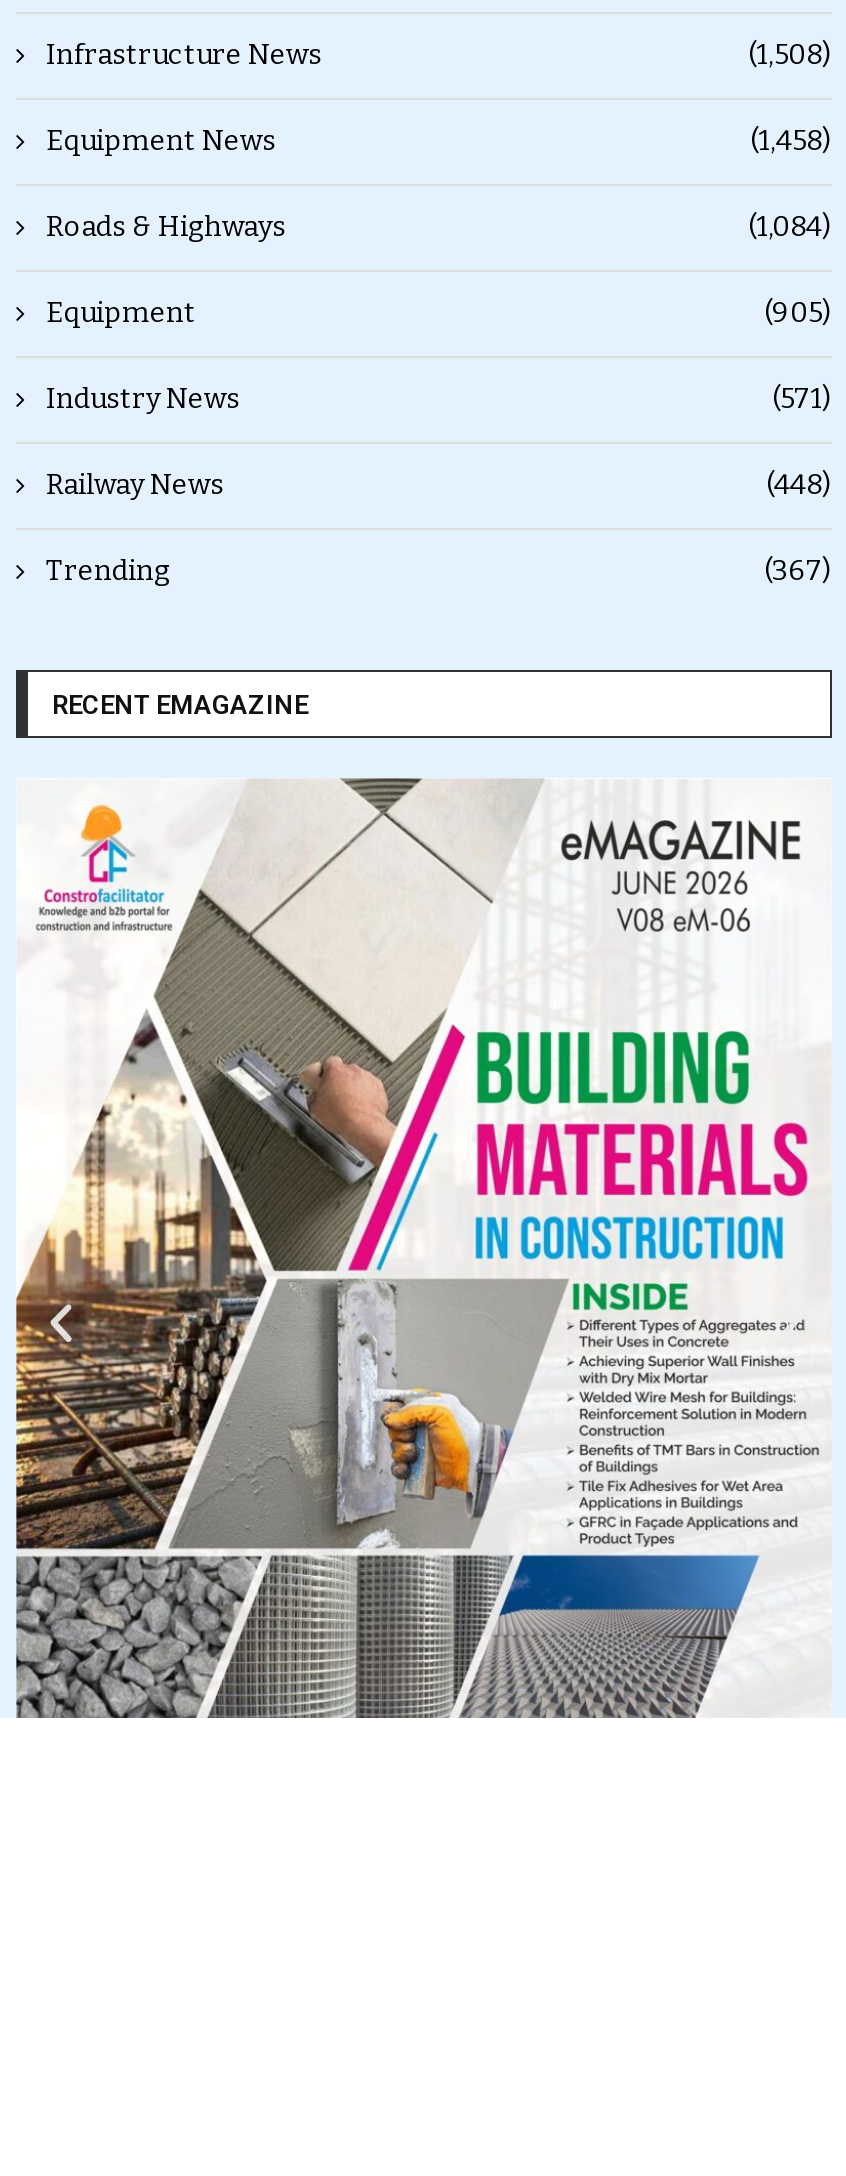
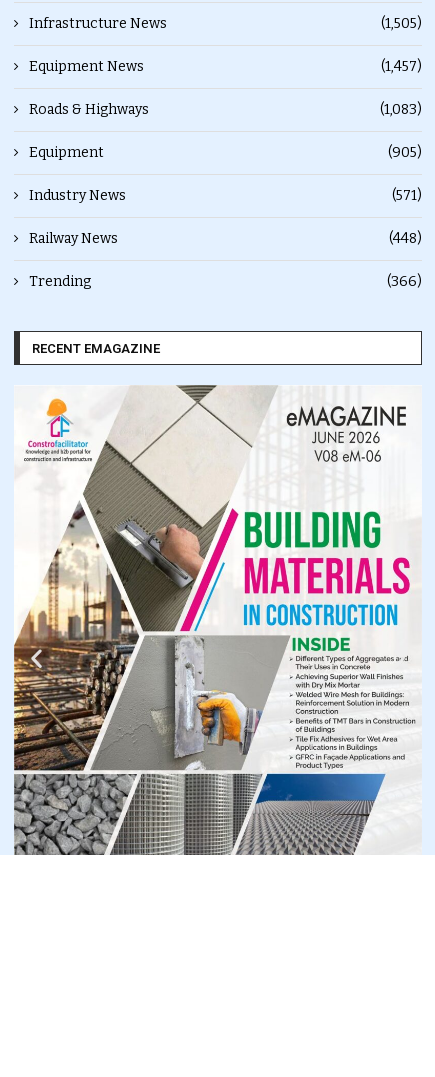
- (1,508)
+ (1,505)

- (1,458)
+ (1,457)

- (1,084)
+ (1,083)

- (367)
+ (366)
